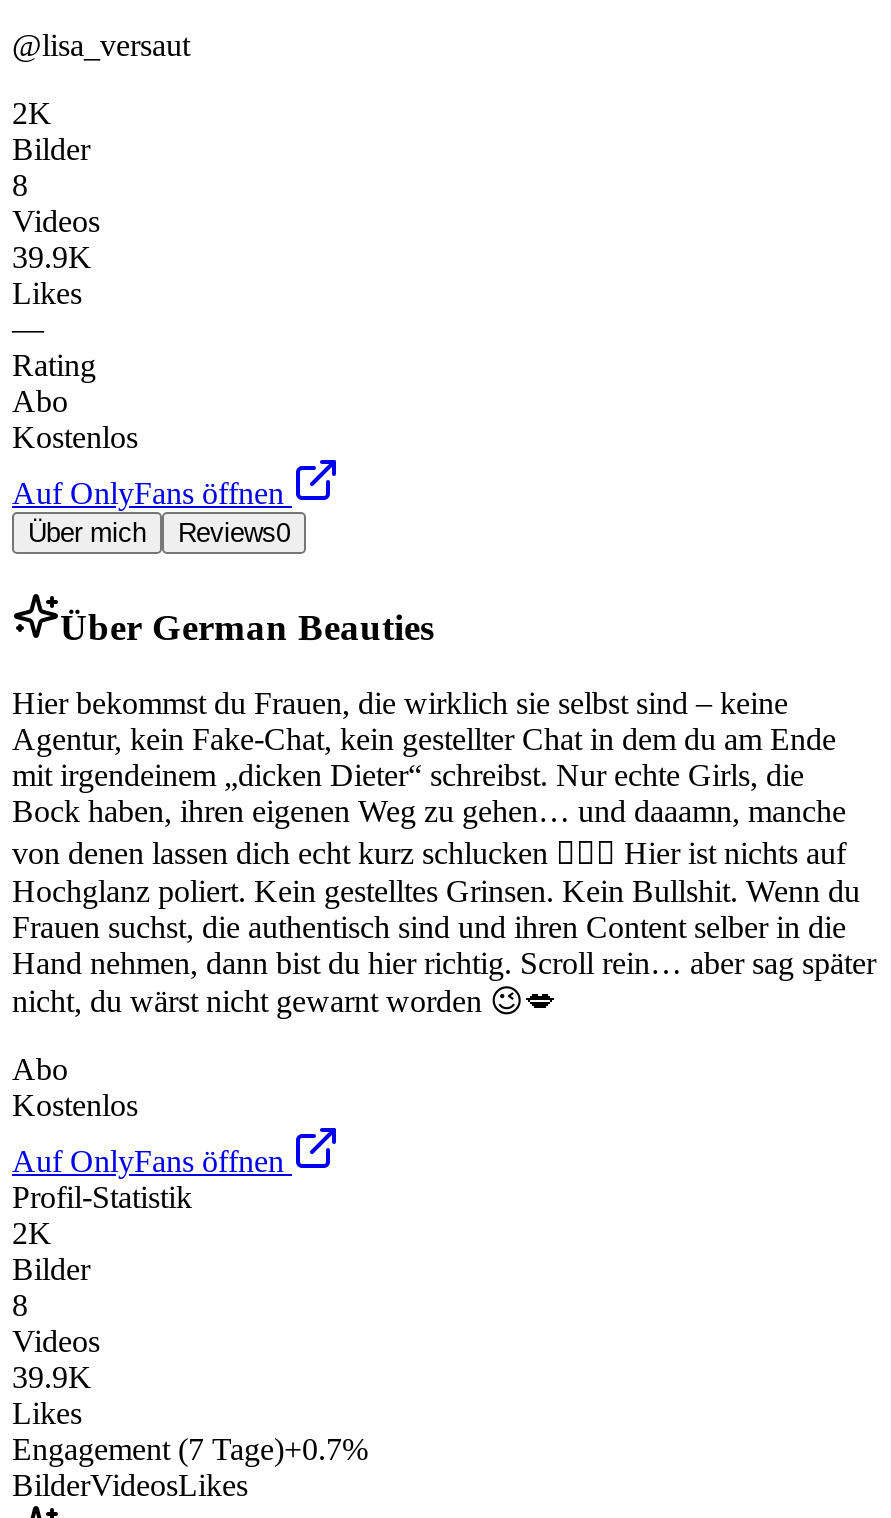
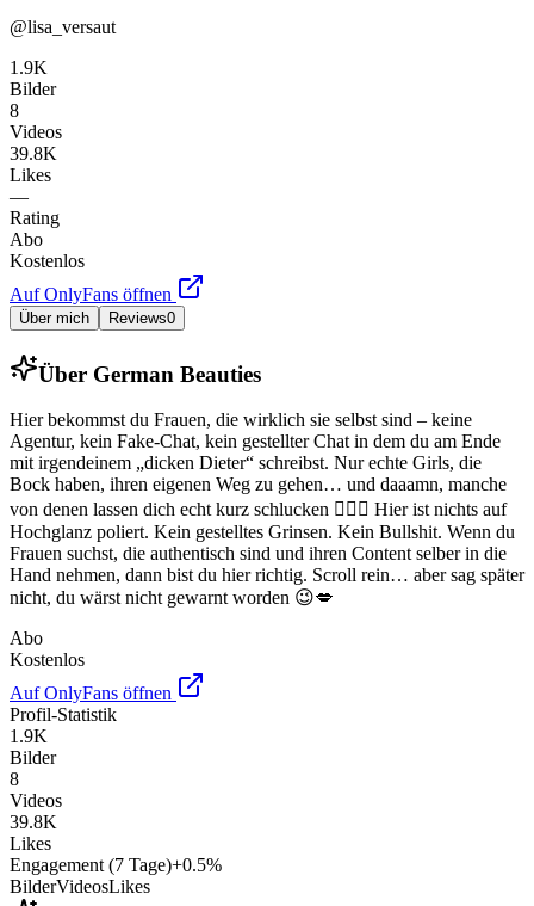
- 2K
+ 1.9K

- 39.9K
+ 39.8K

- 2K
+ 1.9K

- 39.9K
+ 39.8K

- Engagement (7 Tage)+0.7%
+ Engagement (7 Tage)+0.5%
